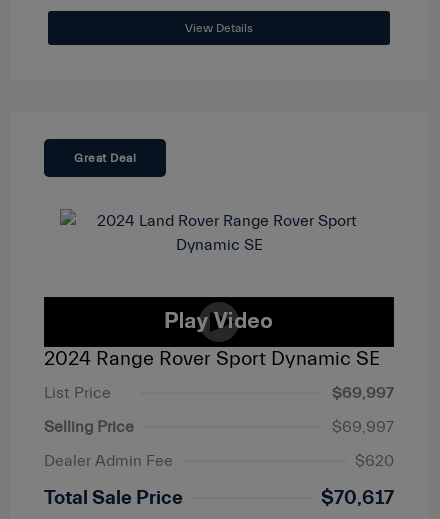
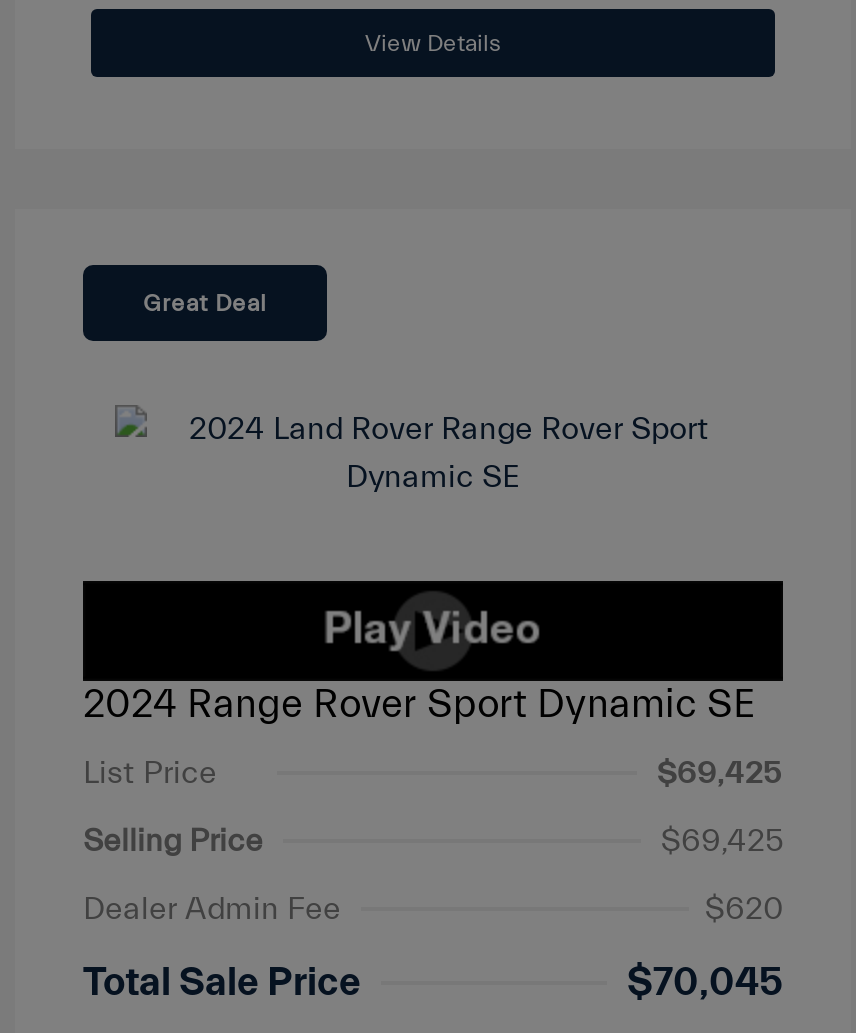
- $69,997
+ $69,425

- $69,997
+ $69,425

- $70,617
+ $70,045
